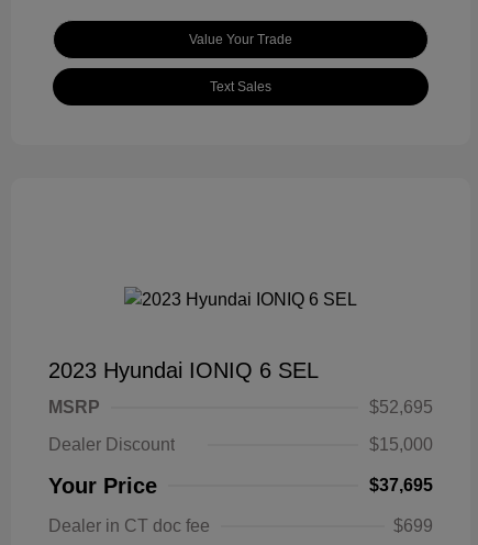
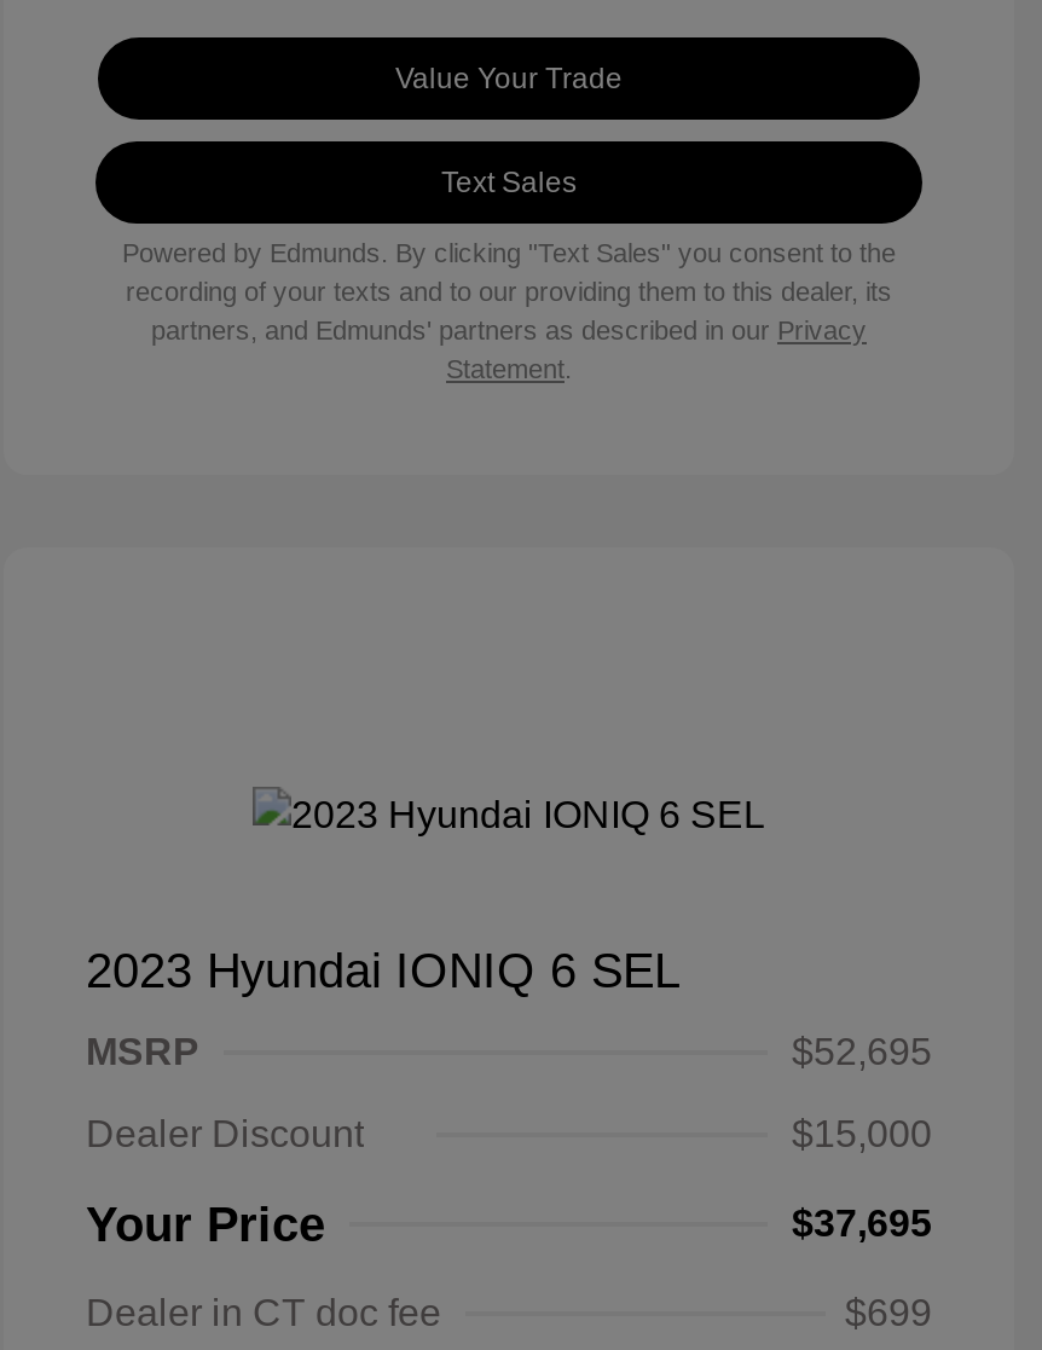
+ Powered by Edmunds. By clicking "Text Sales" you consent to the
+ recording of your texts and to our providing them to this dealer, its
+ partners, and Edmunds' partners as described in our Privacy
+ Statement.
